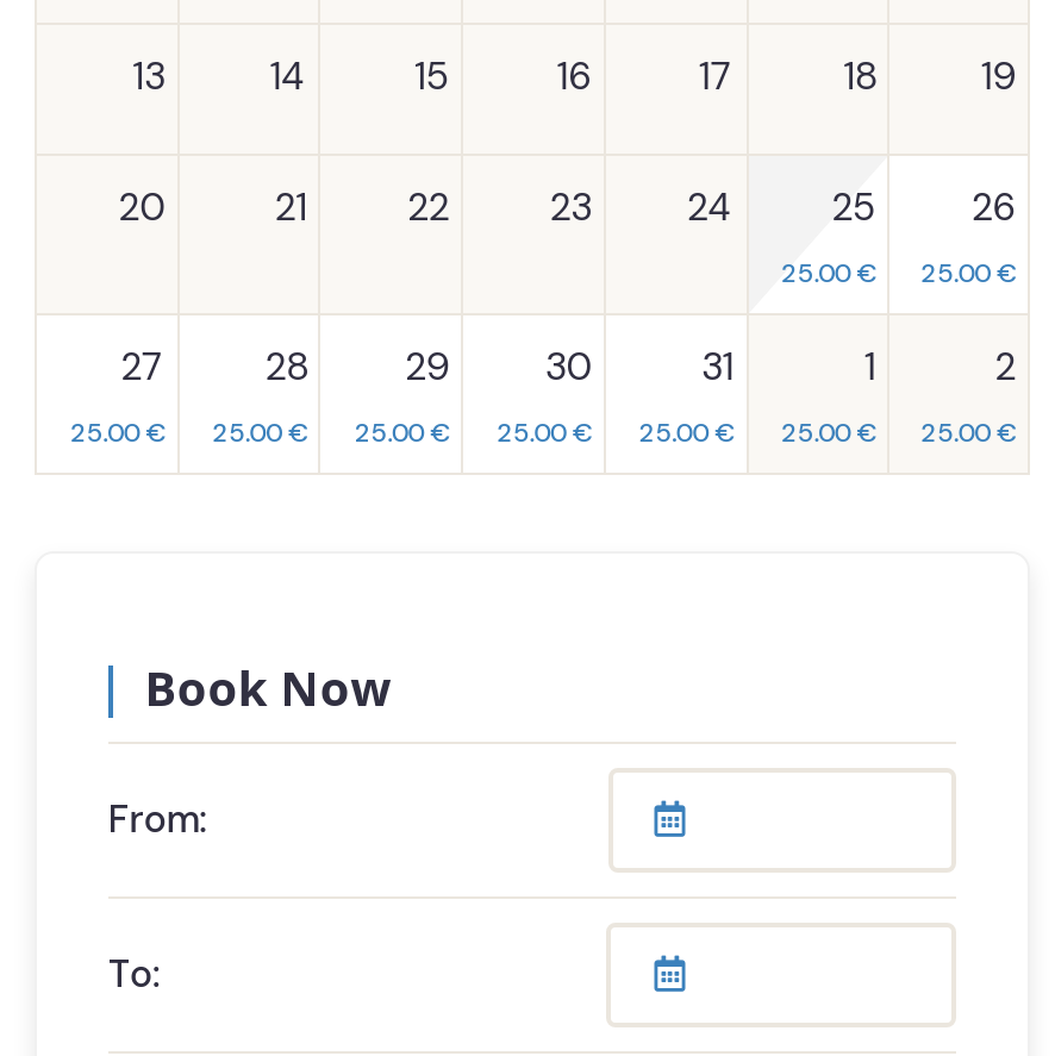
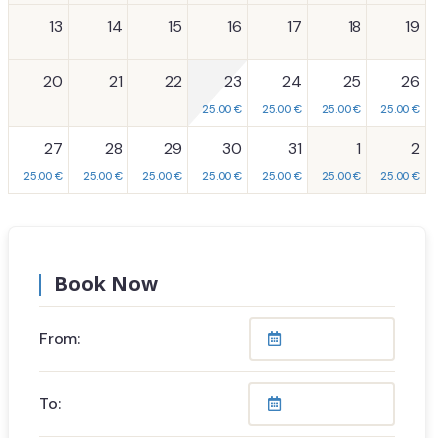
+ 25.00 €

+ 25.00 €
